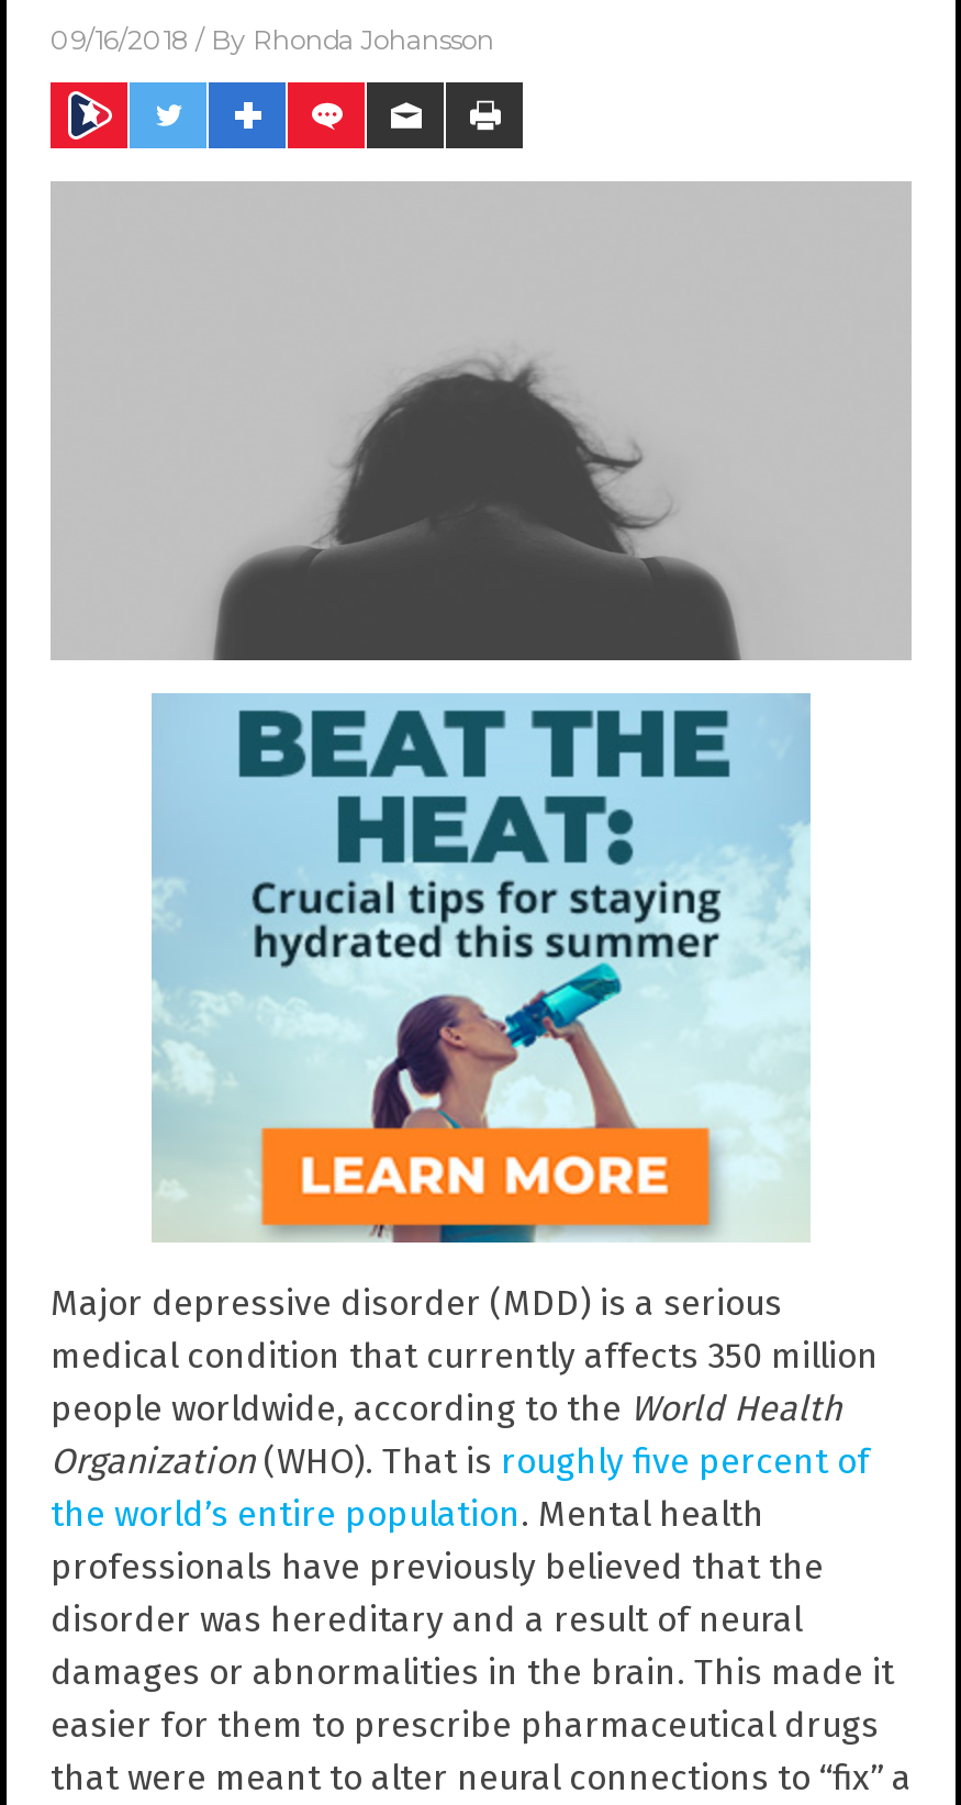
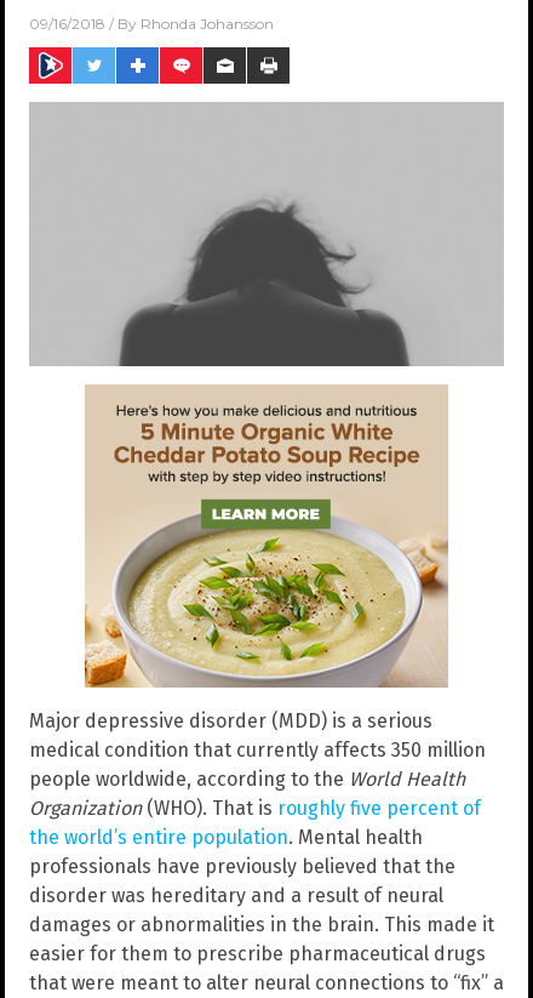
- [image]
+ [image]
